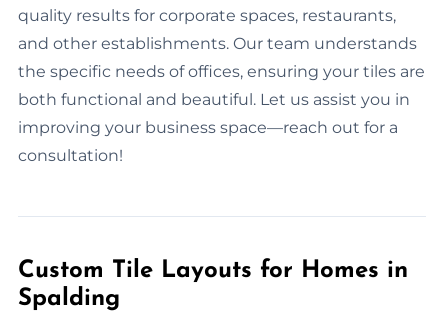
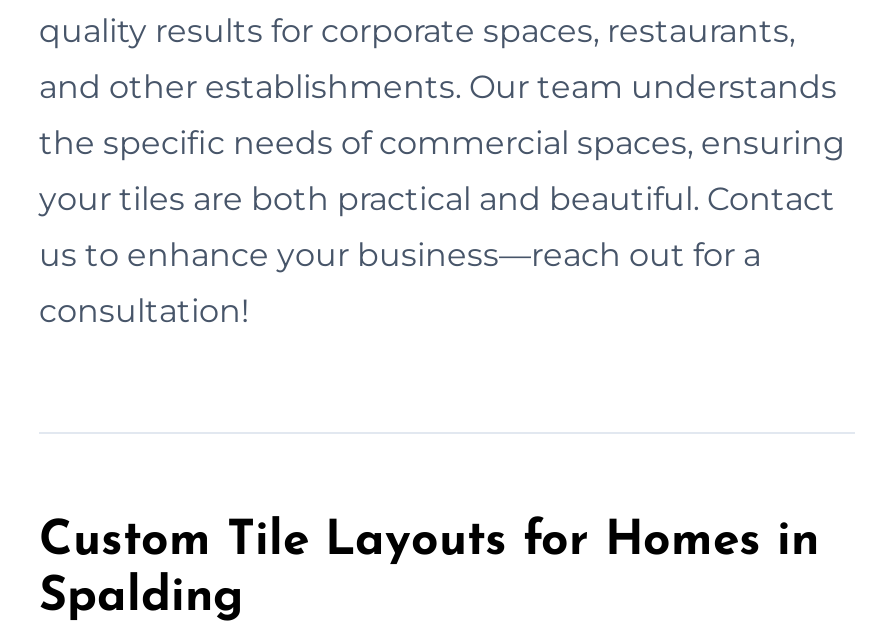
- the specific needs of offices, ensuring your tiles are
+ the specific needs of commercial spaces, ensuring

- both functional and beautiful. Let us assist you in
+ your tiles are both practical and beautiful. Contact

- improving your business space—reach out for a
+ us to enhance your business—reach out for a
